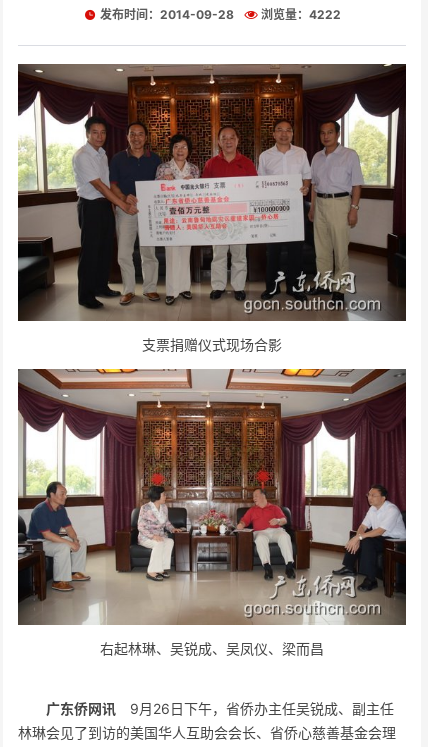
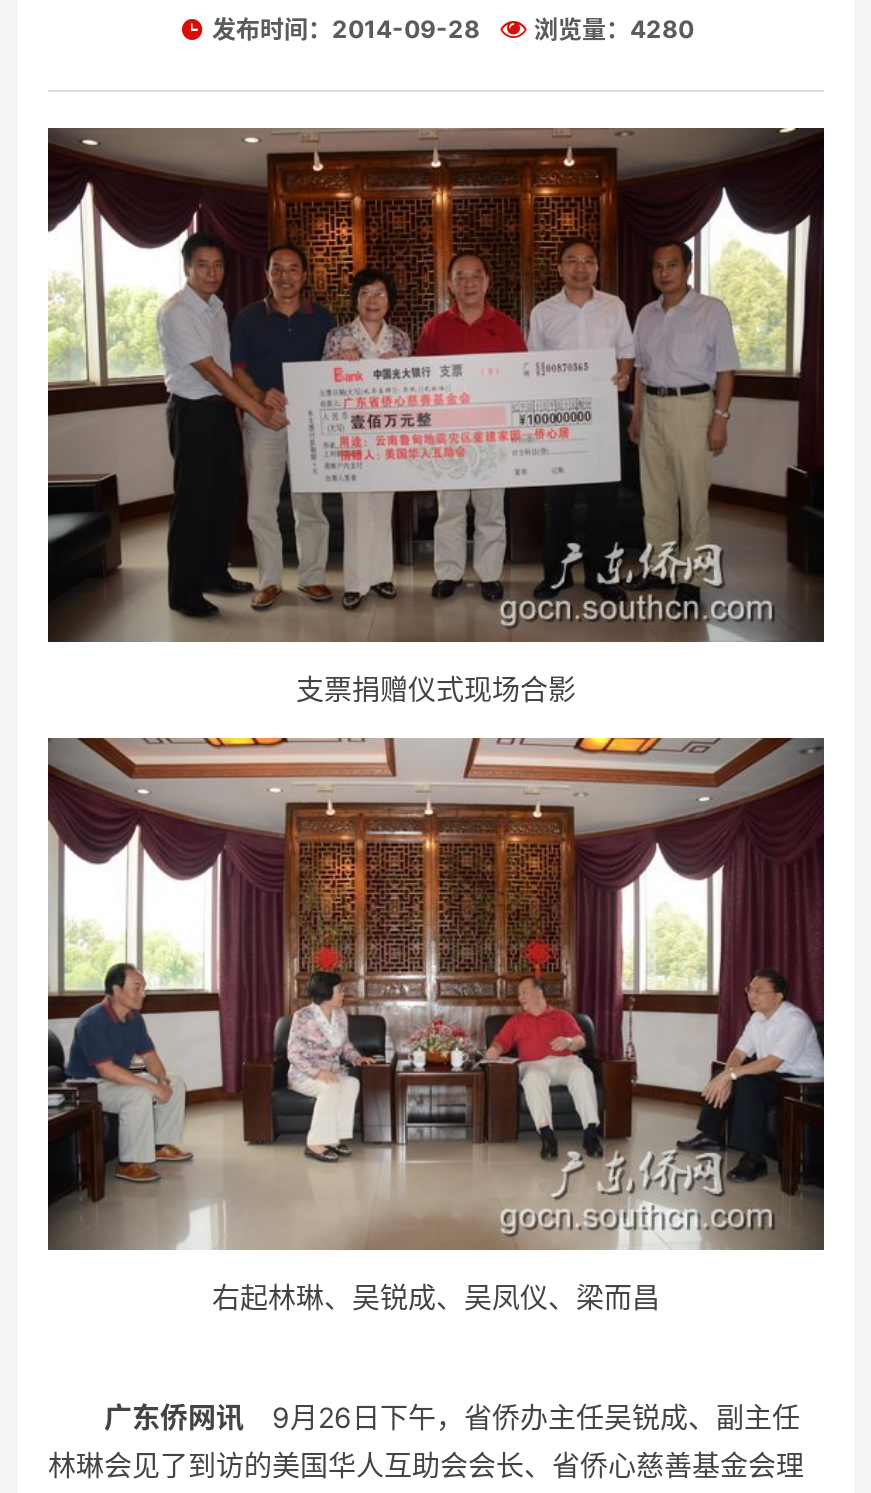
- 发布时间：2014-09-28 浏览量：4222
+ 发布时间：2014-09-28 浏览量：4280
